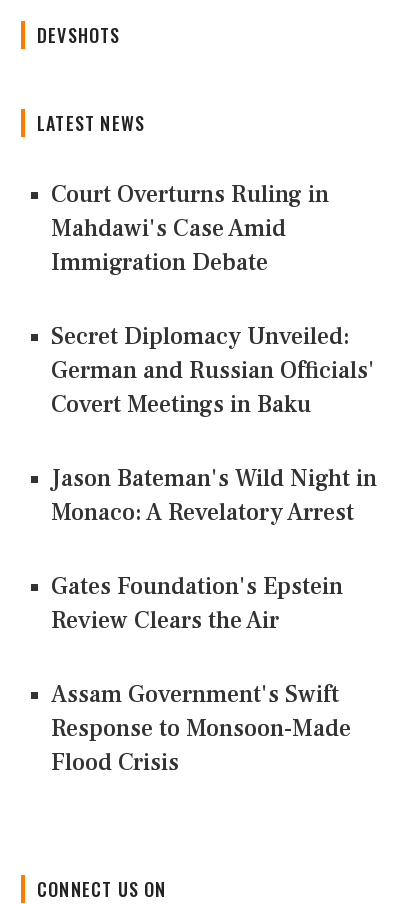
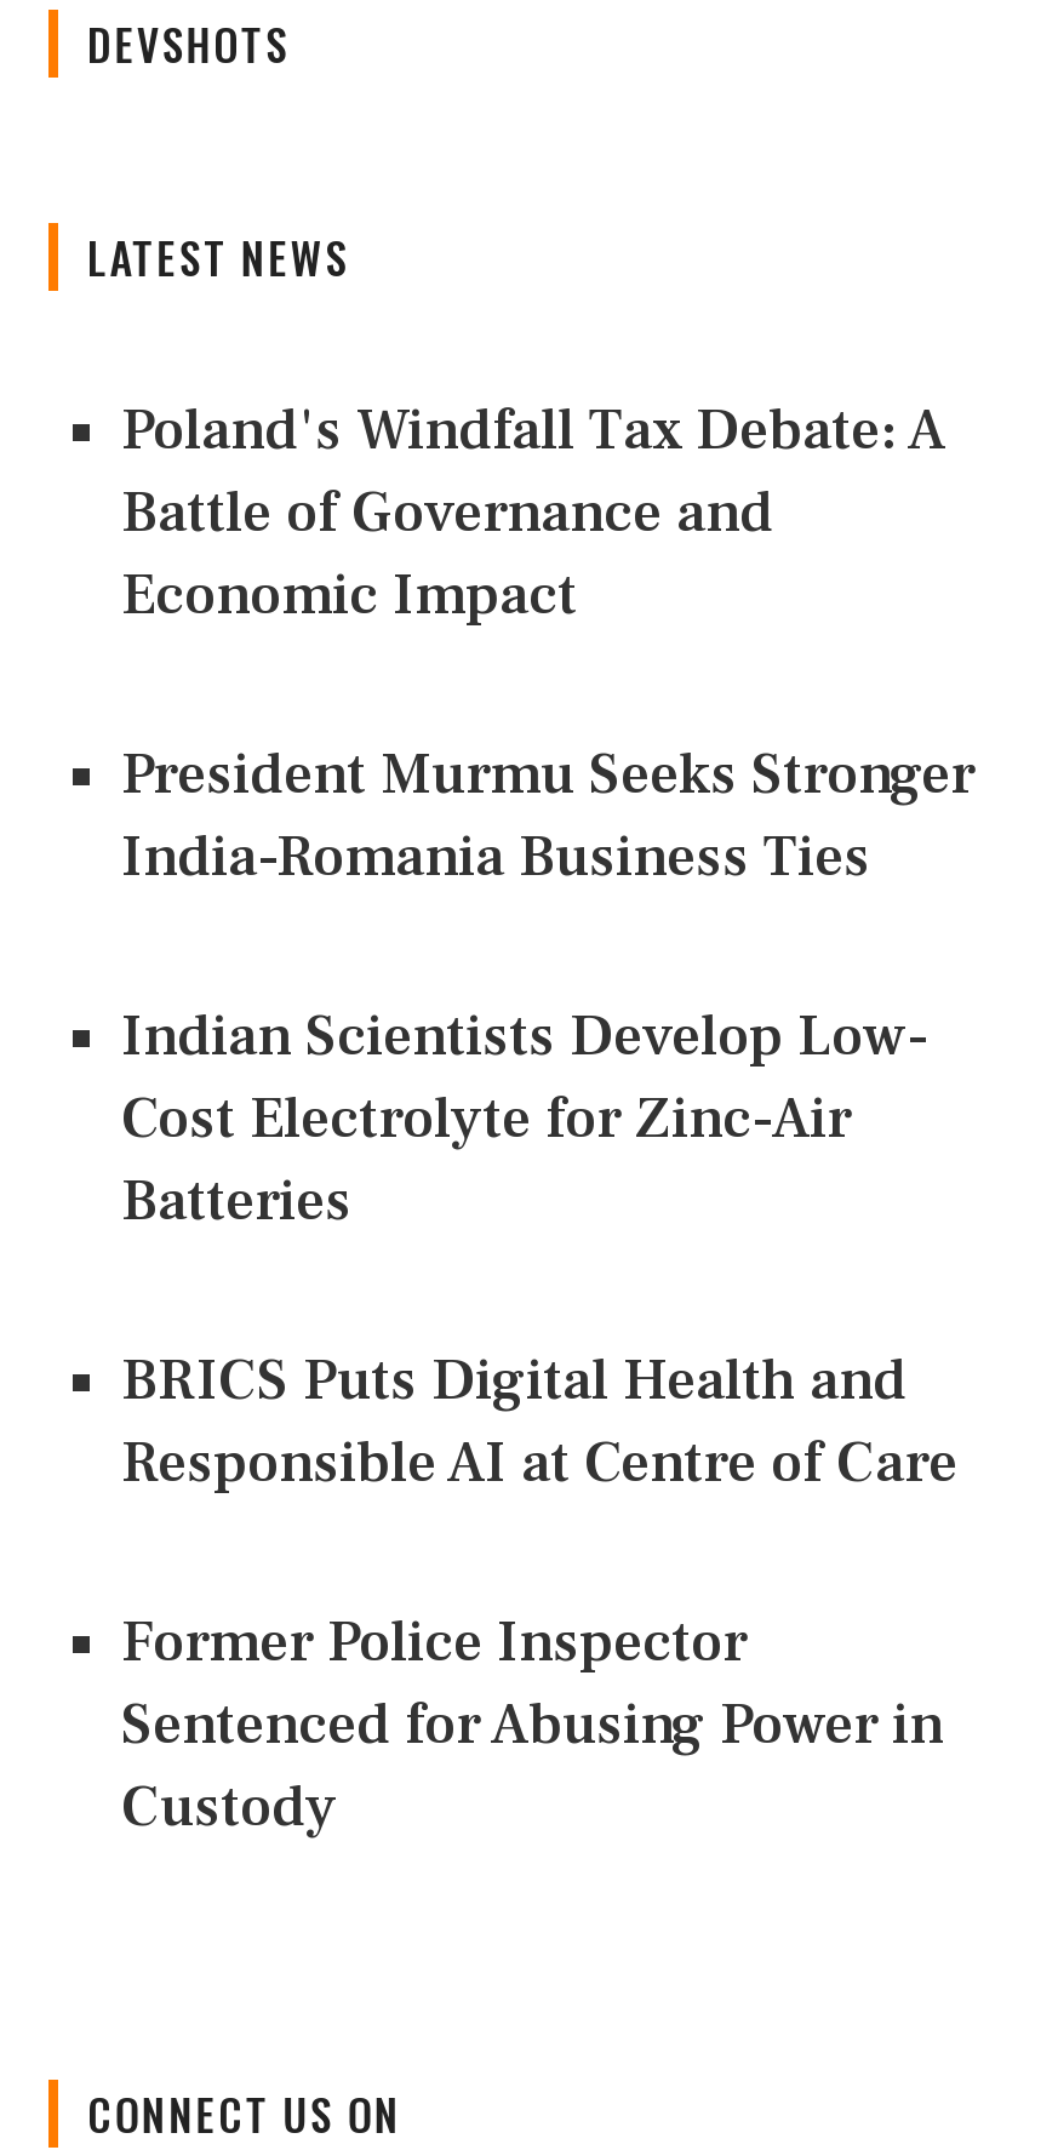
- Court Overturns Ruling in
- Mahdawi's Case Amid
- Immigration Debate
+ Poland's Windfall Tax Debate: A
+ Battle of Governance and
+ Economic Impact

- Secret Diplomacy Unveiled:
- German and Russian Officials'
- Covert Meetings in Baku
+ President Murmu Seeks Stronger
+ India-Romania Business Ties

- Jason Bateman's Wild Night in
- Monaco: A Revelatory Arrest
+ Indian Scientists Develop Low-
+ Cost Electrolyte for Zinc-Air
+ Batteries

- Gates Foundation's Epstein
- Review Clears the Air
+ BRICS Puts Digital Health and
+ Responsible AI at Centre of Care

- Assam Government's Swift
- Response to Monsoon-Made
- Flood Crisis
+ Former Police Inspector
+ Sentenced for Abusing Power in
+ Custody
